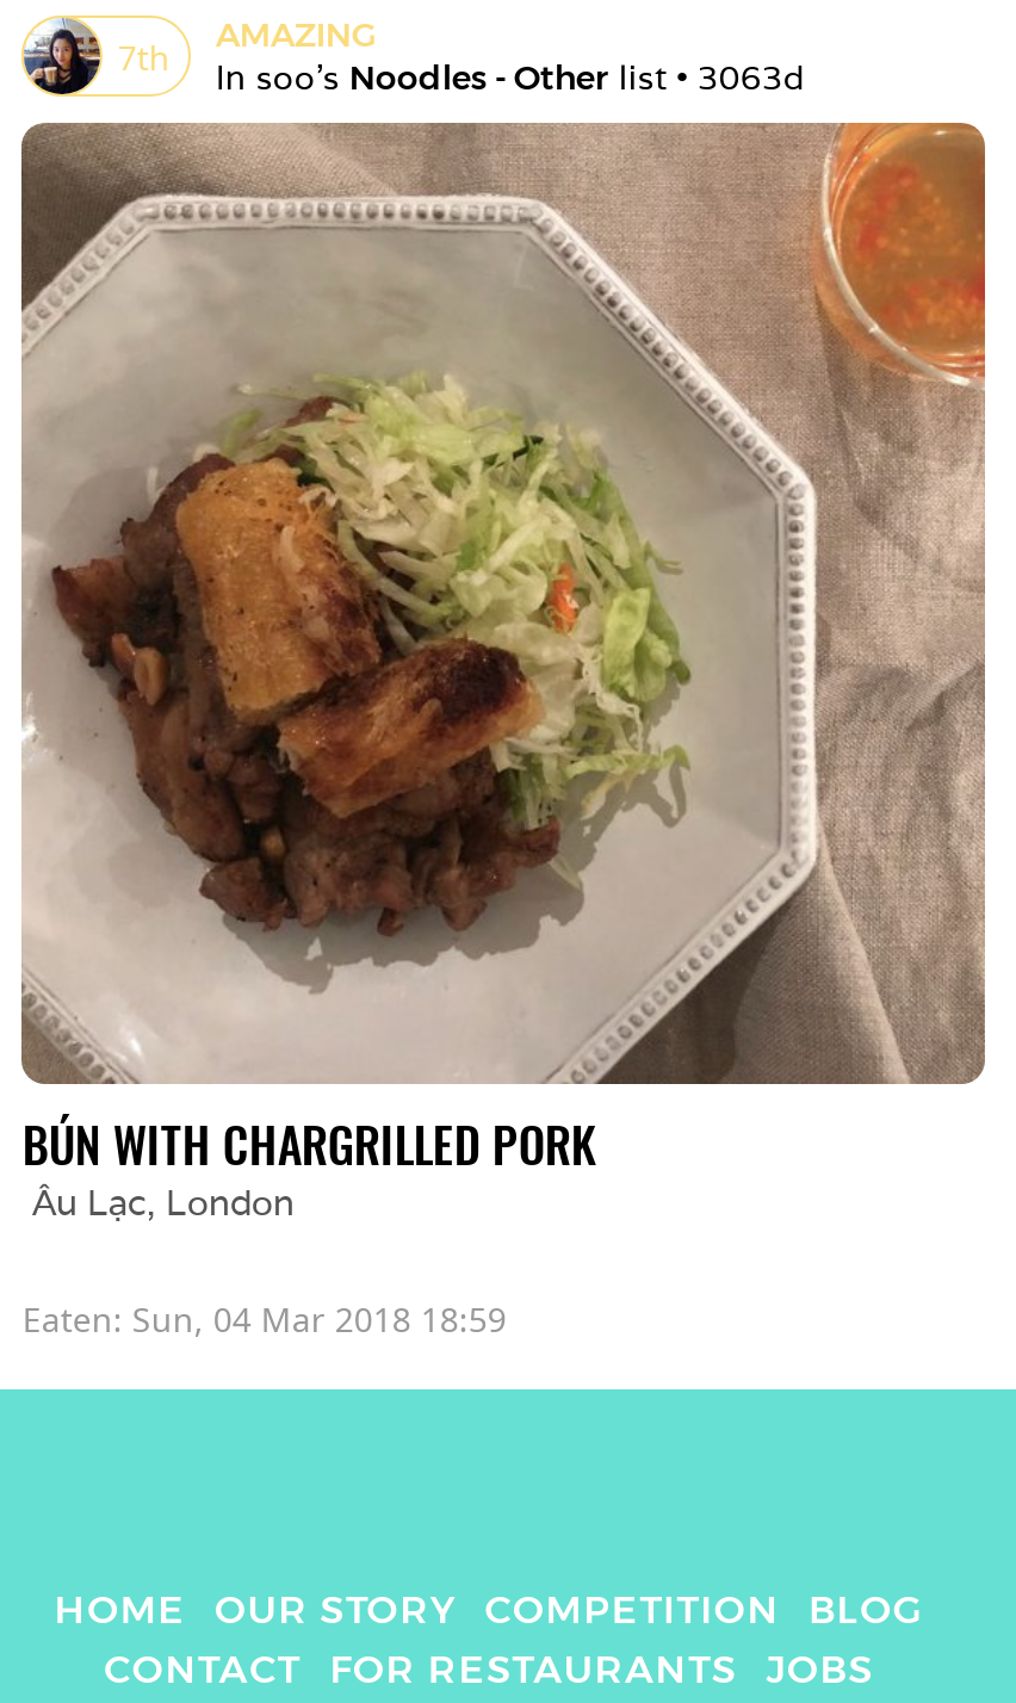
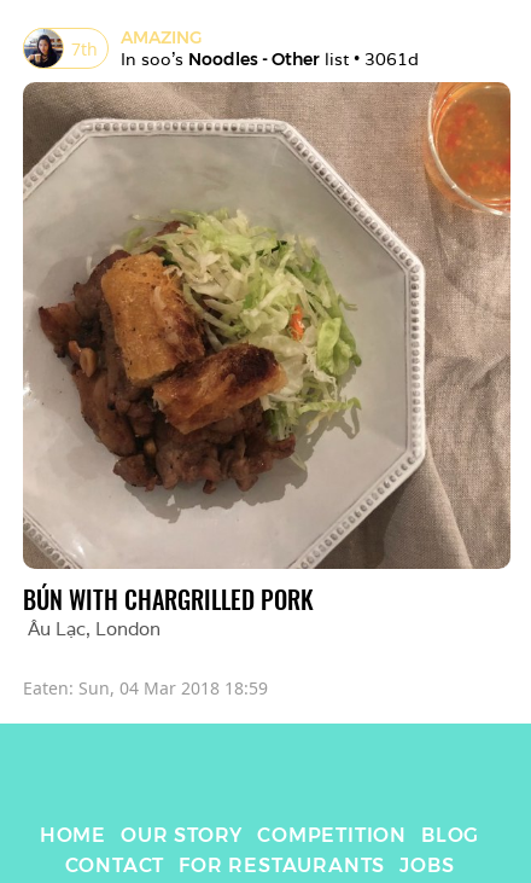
- In soo's Noodles - Other list • 3063d
+ In soo's Noodles - Other list • 3061d
